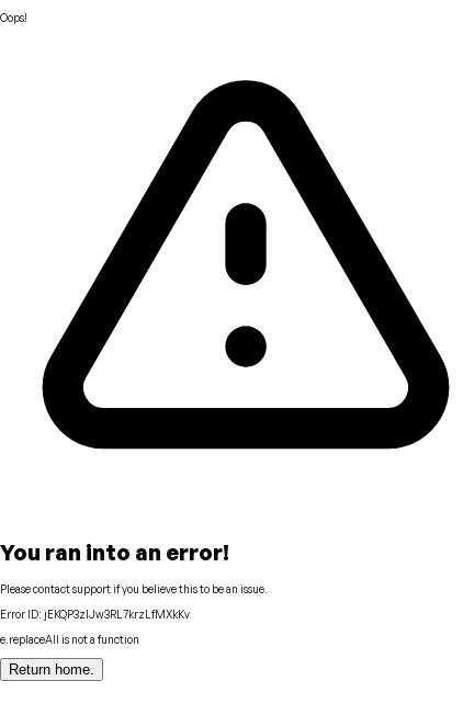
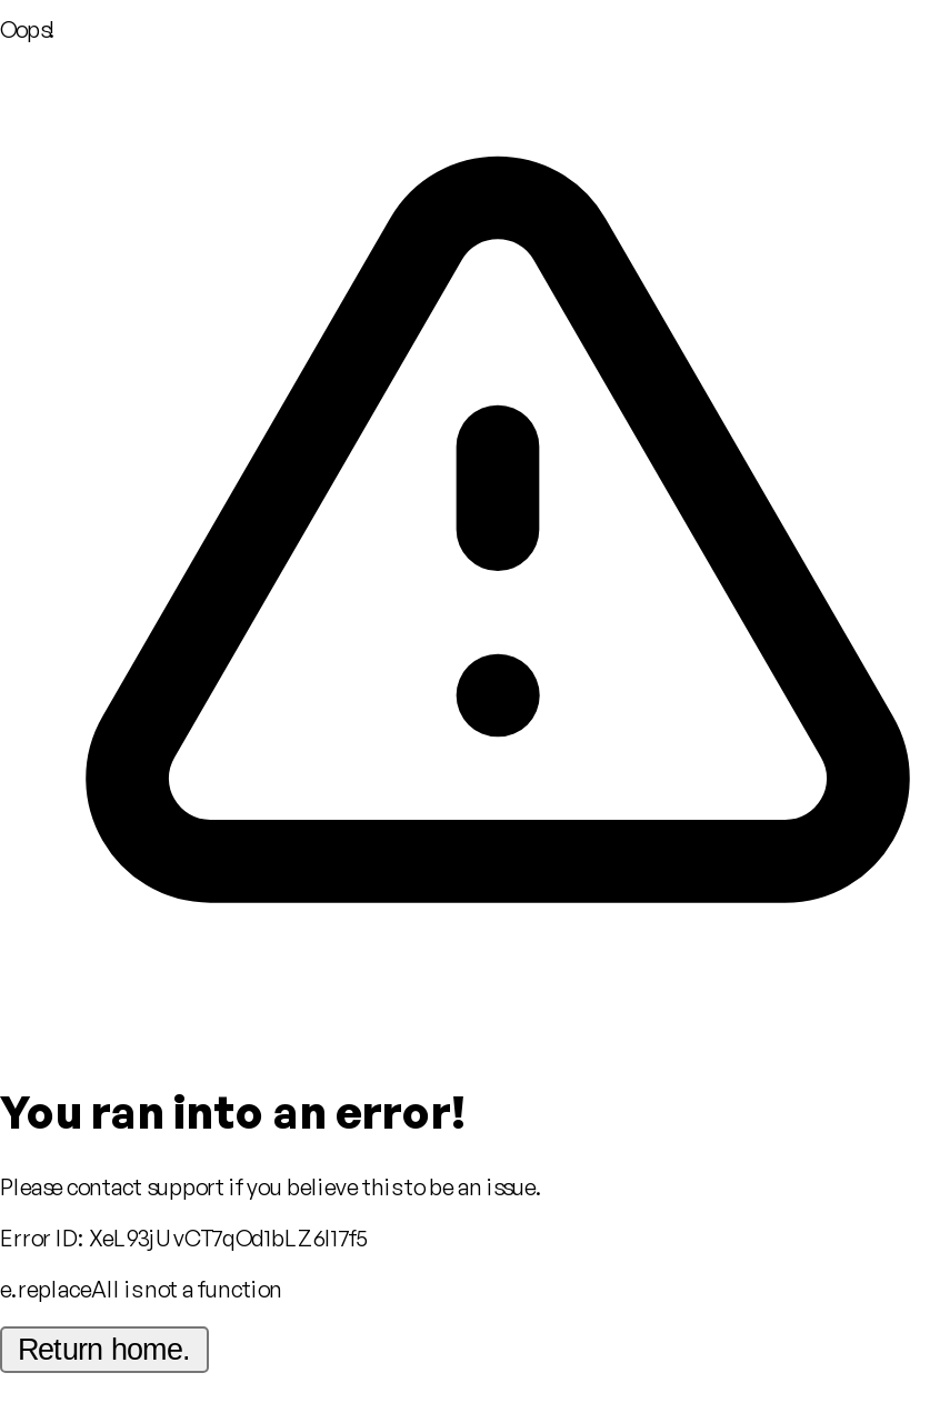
- Error ID: jEKQP3zIJw3RL7krzLfMXkKv
+ Error ID: XeL93jUvCT7qOd1bLZ6l17f5
